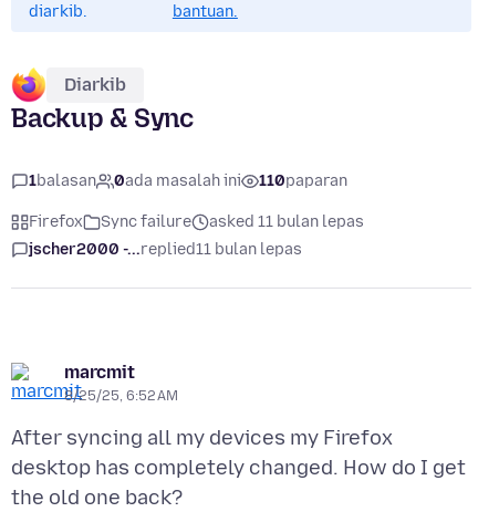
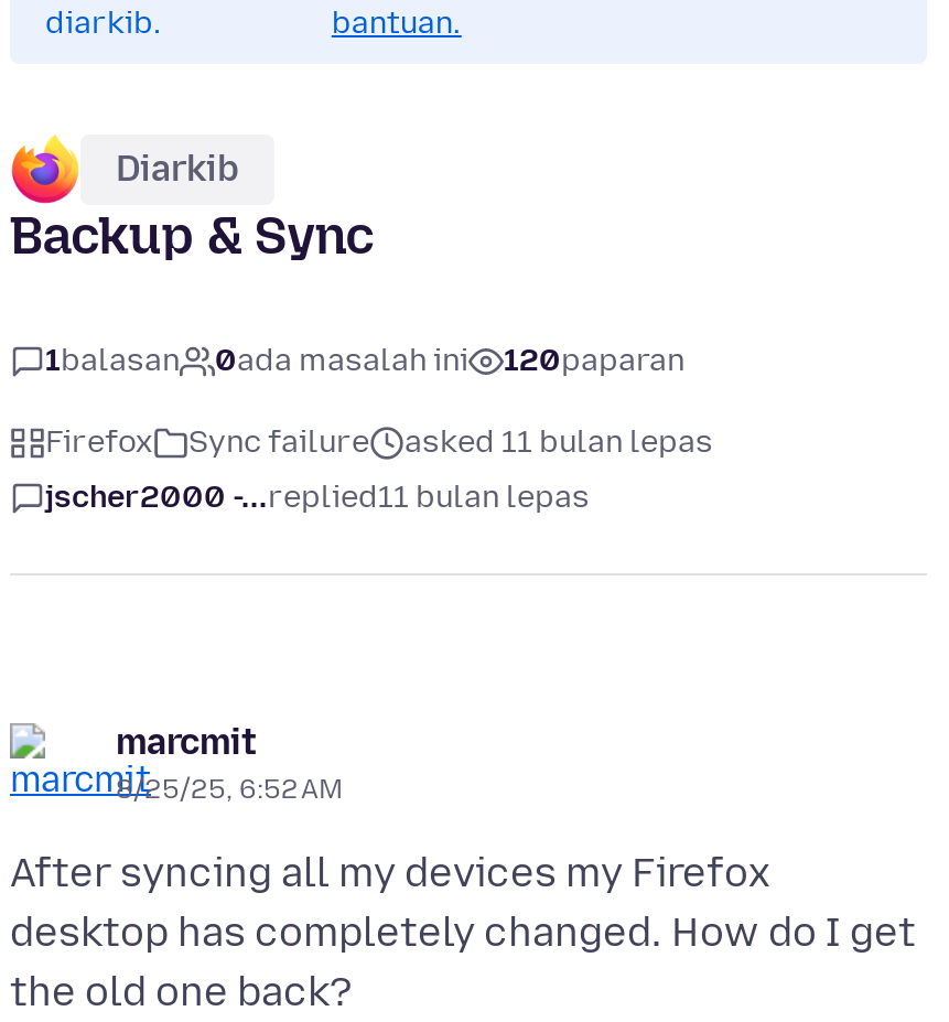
- 110paparan
+ 120paparan
